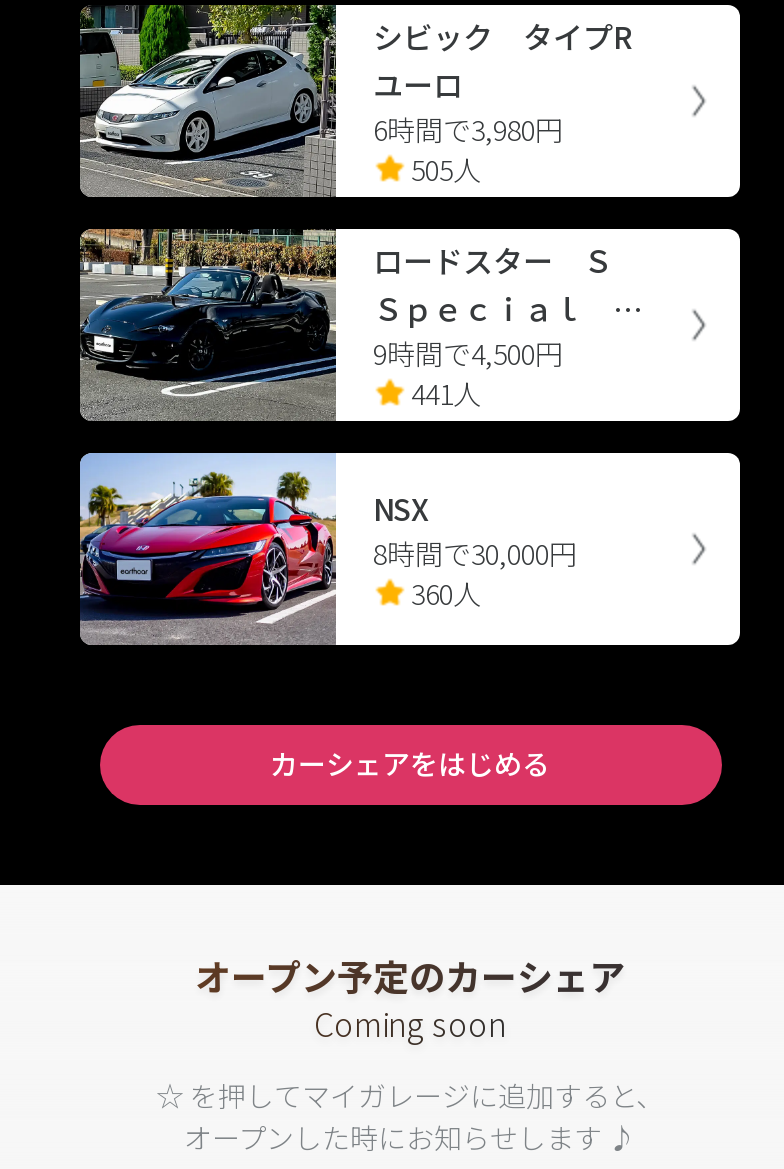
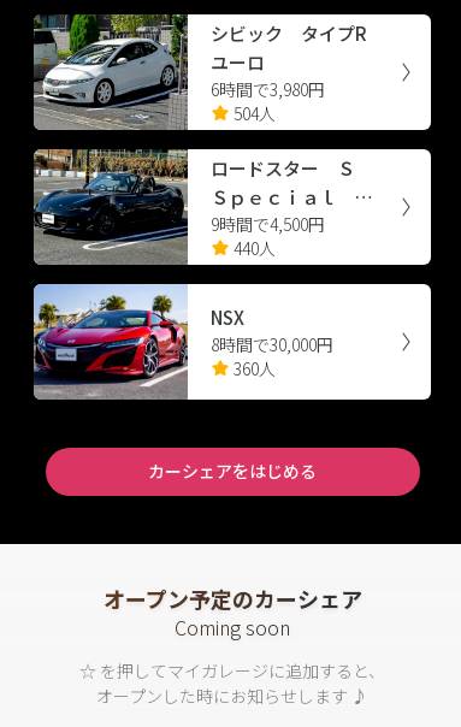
- 505人
+ 504人

- 441人
+ 440人
